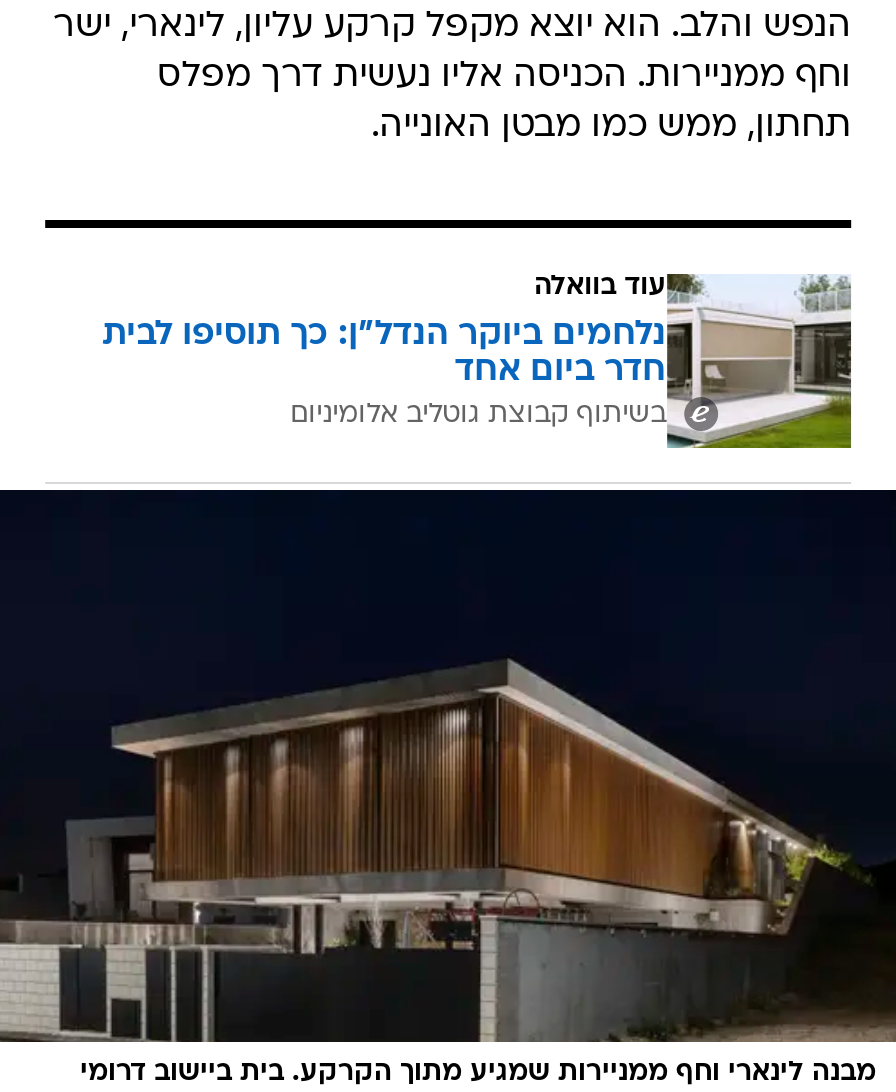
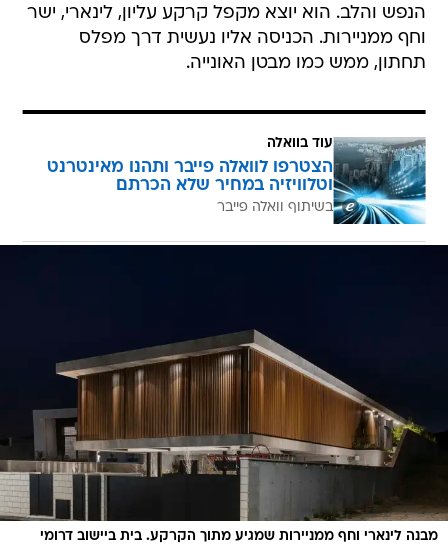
- [image]
- נלחמים ביוקר הנדל"ן: כך תוסיפו לבית
- חדר ביום אחד
- בשיתוף קבוצת גוטליב אלומיניום
+ [image]
+ הצטרפו לוואלה פייבר ותהנו מאינטרנט
+ וטלוויזיה במחיר שלא הכרתם
+ בשיתוף וואלה פייבר
